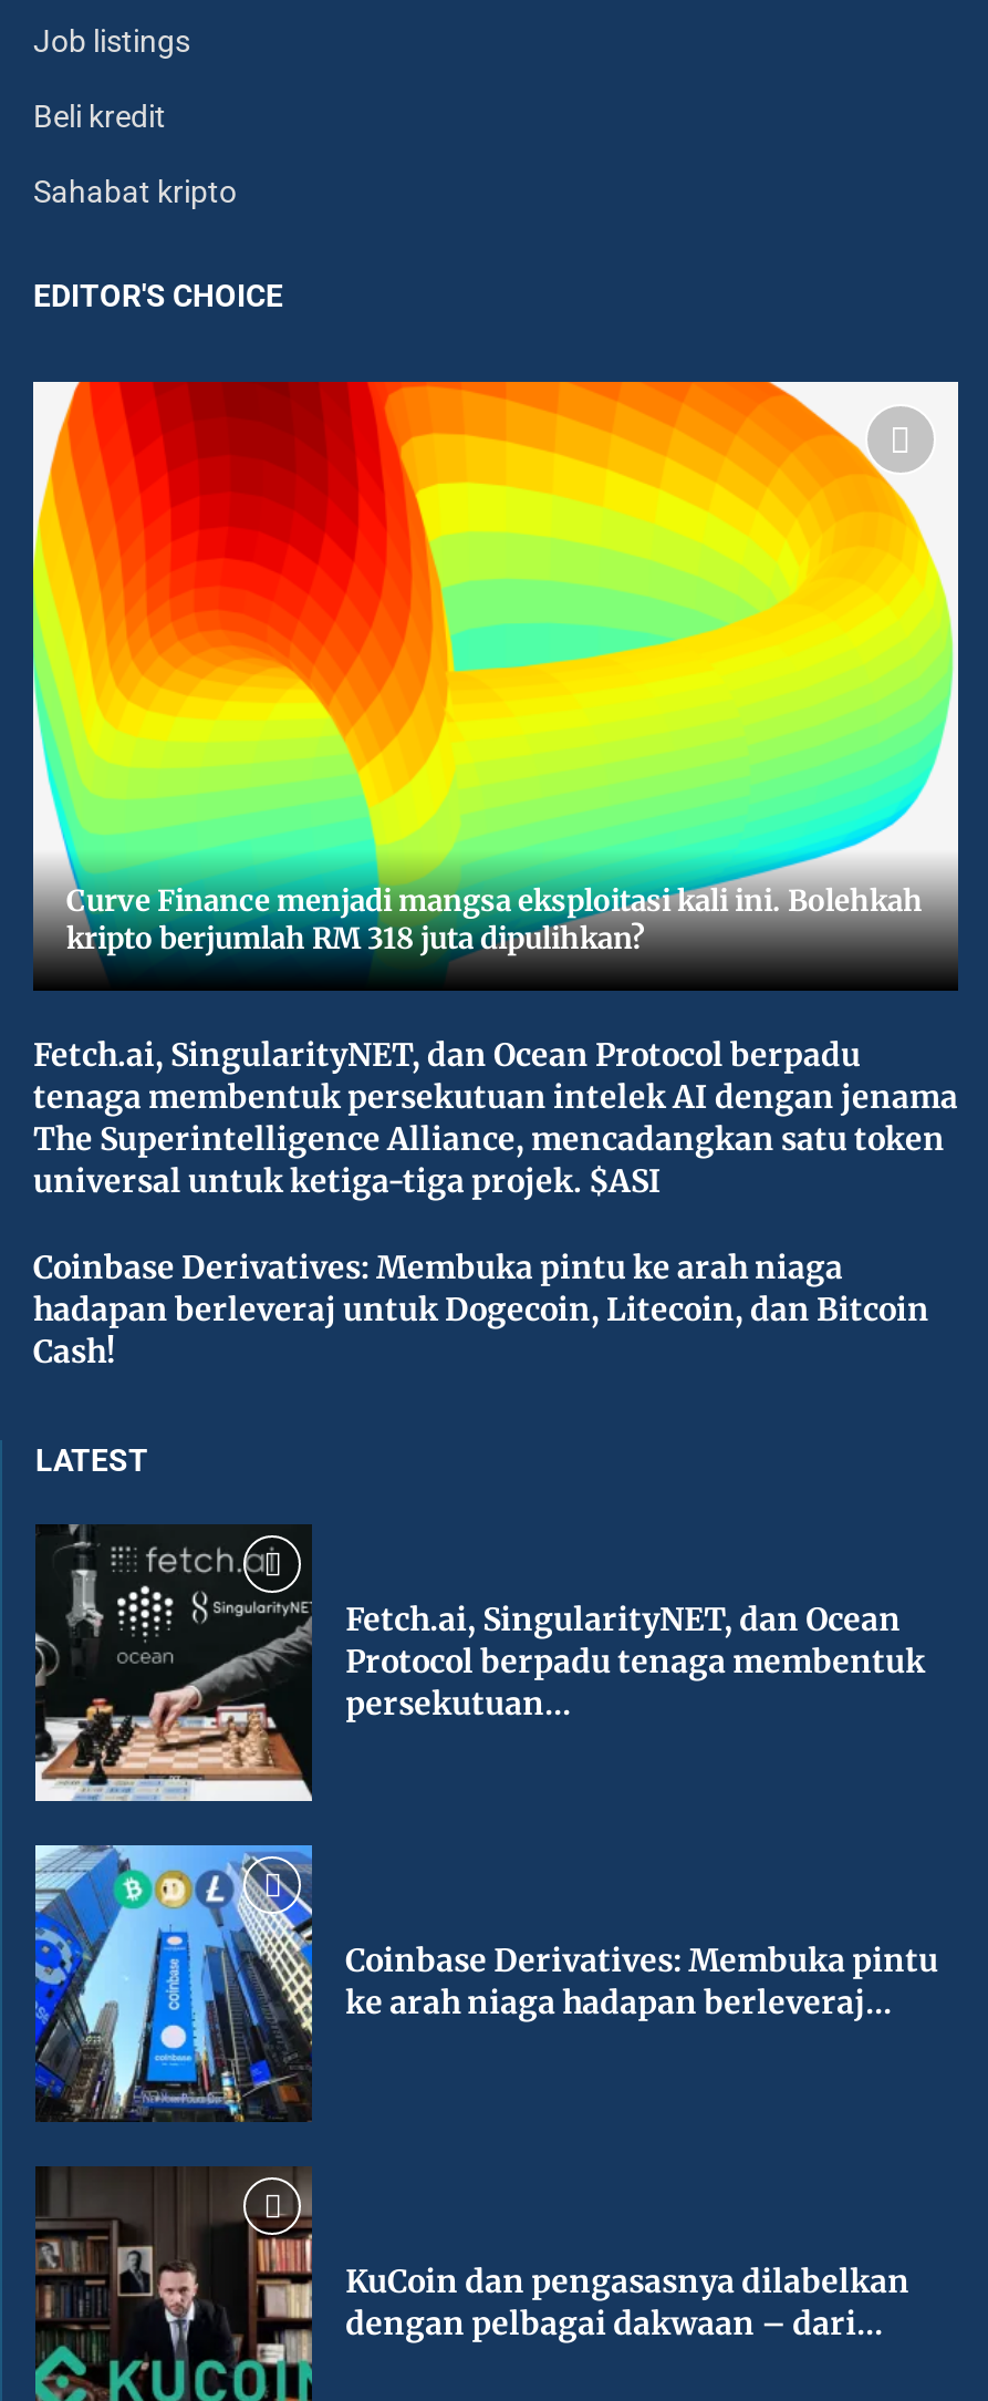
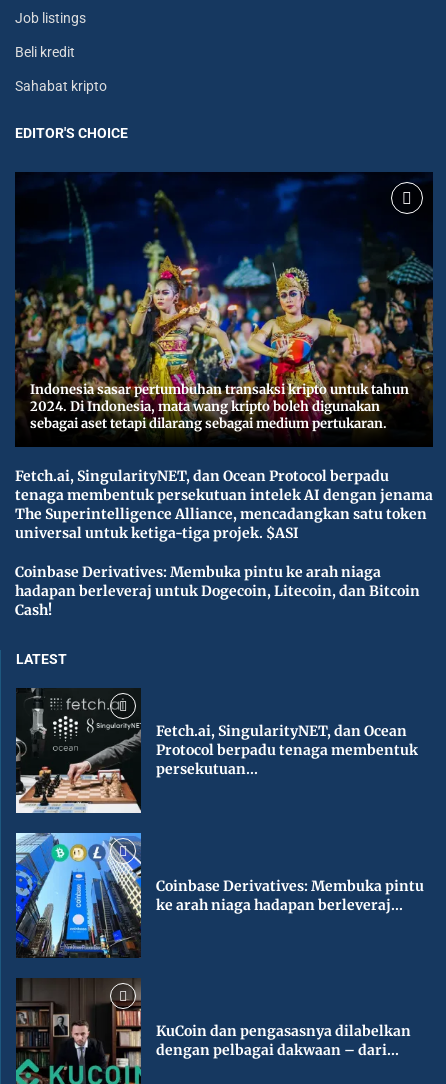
- [image]
- Curve Finance menjadi mangsa eksploitasi kali ini. Bolehkah
- kripto berjumlah RM 318 juta dipulihkan?
+ [image]
+ Indonesia sasar pertumbuhan transaksi kripto untuk tahun
+ 2024. Di Indonesia, mata wang kripto boleh digunakan
+ sebagai aset tetapi dilarang sebagai medium pertukaran.
